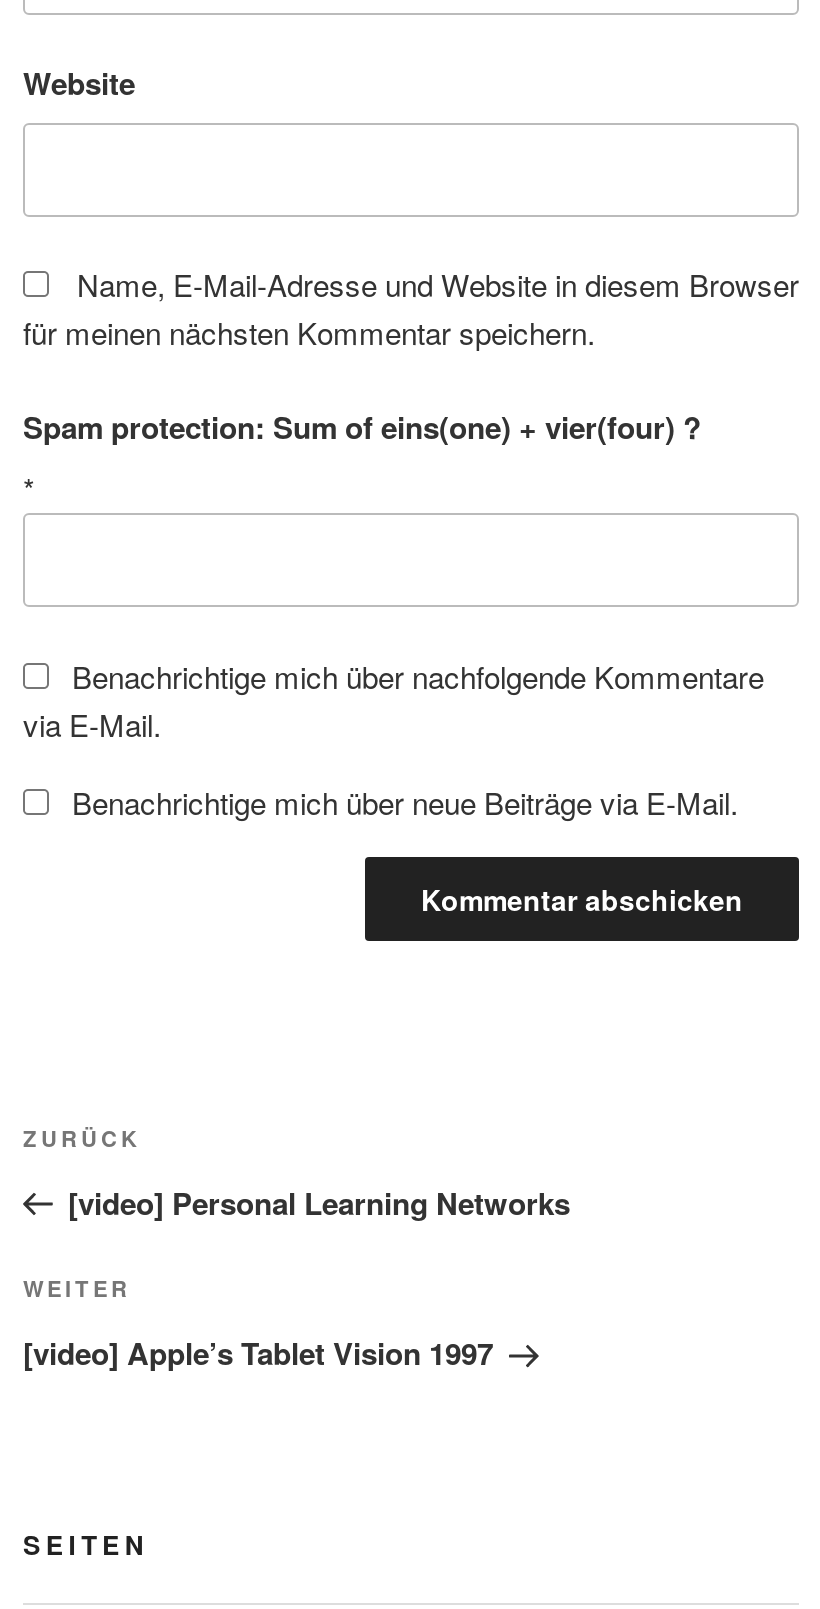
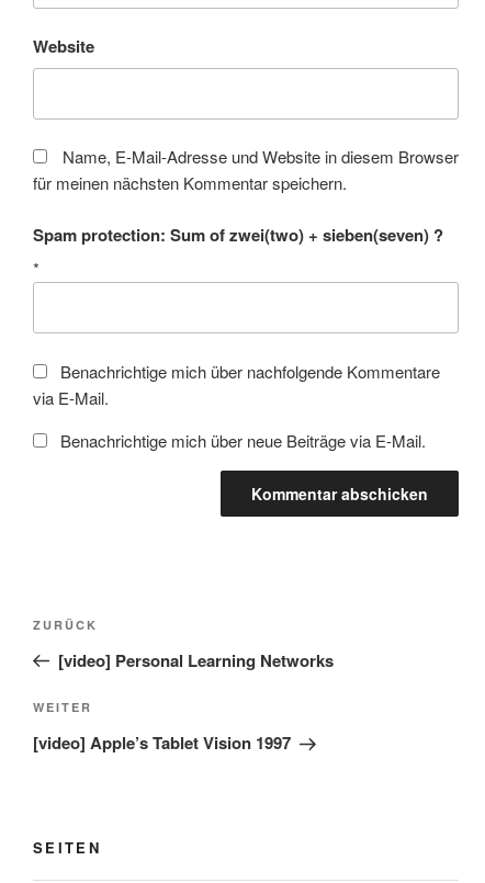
- Spam protection: Sum of eins(one) + vier(four) ?
+ Spam protection: Sum of zwei(two) + sieben(seven) ?
